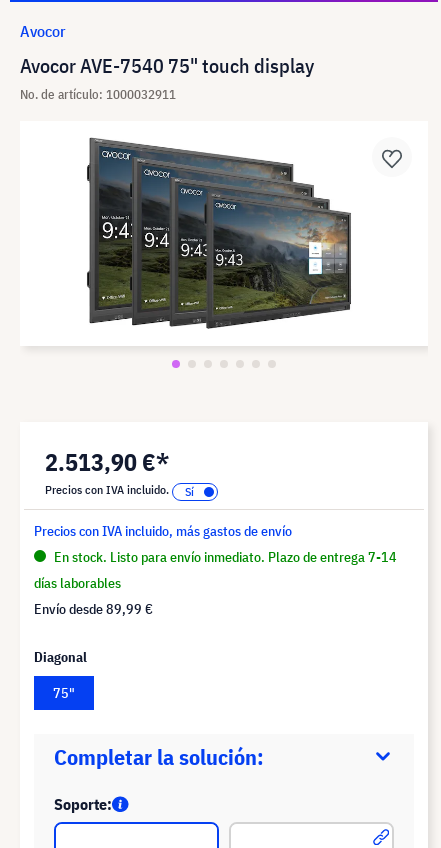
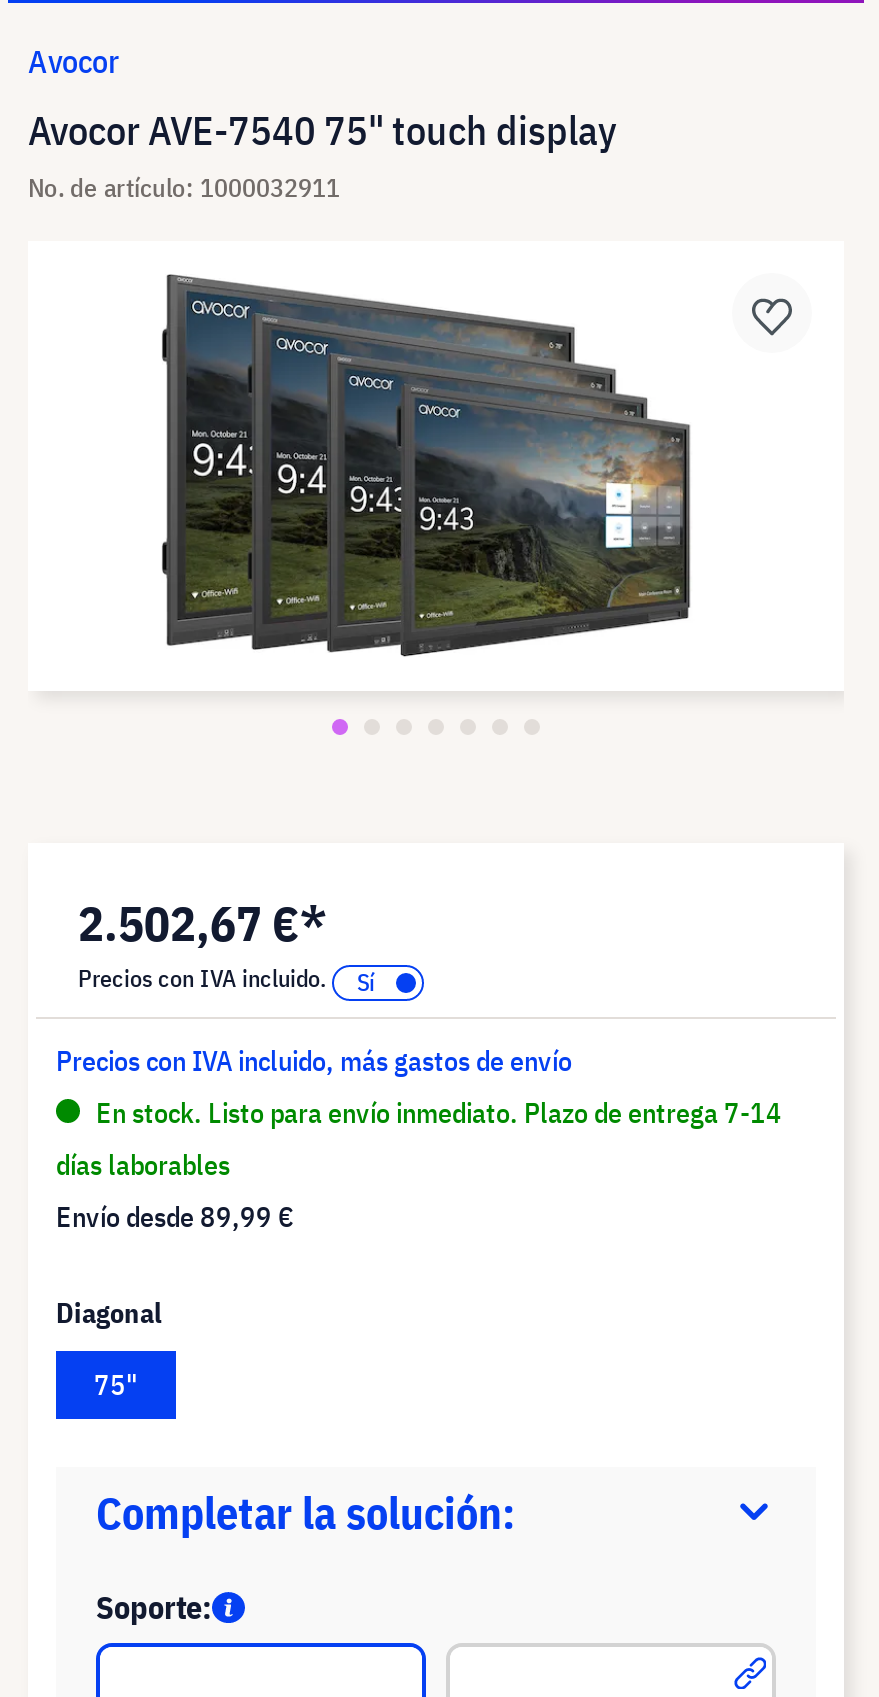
- 2.513,90 €*
+ 2.502,67 €*
